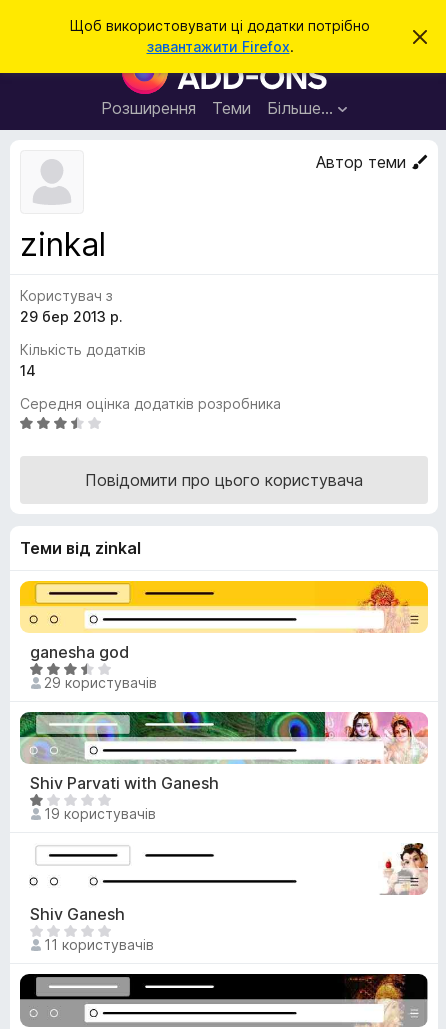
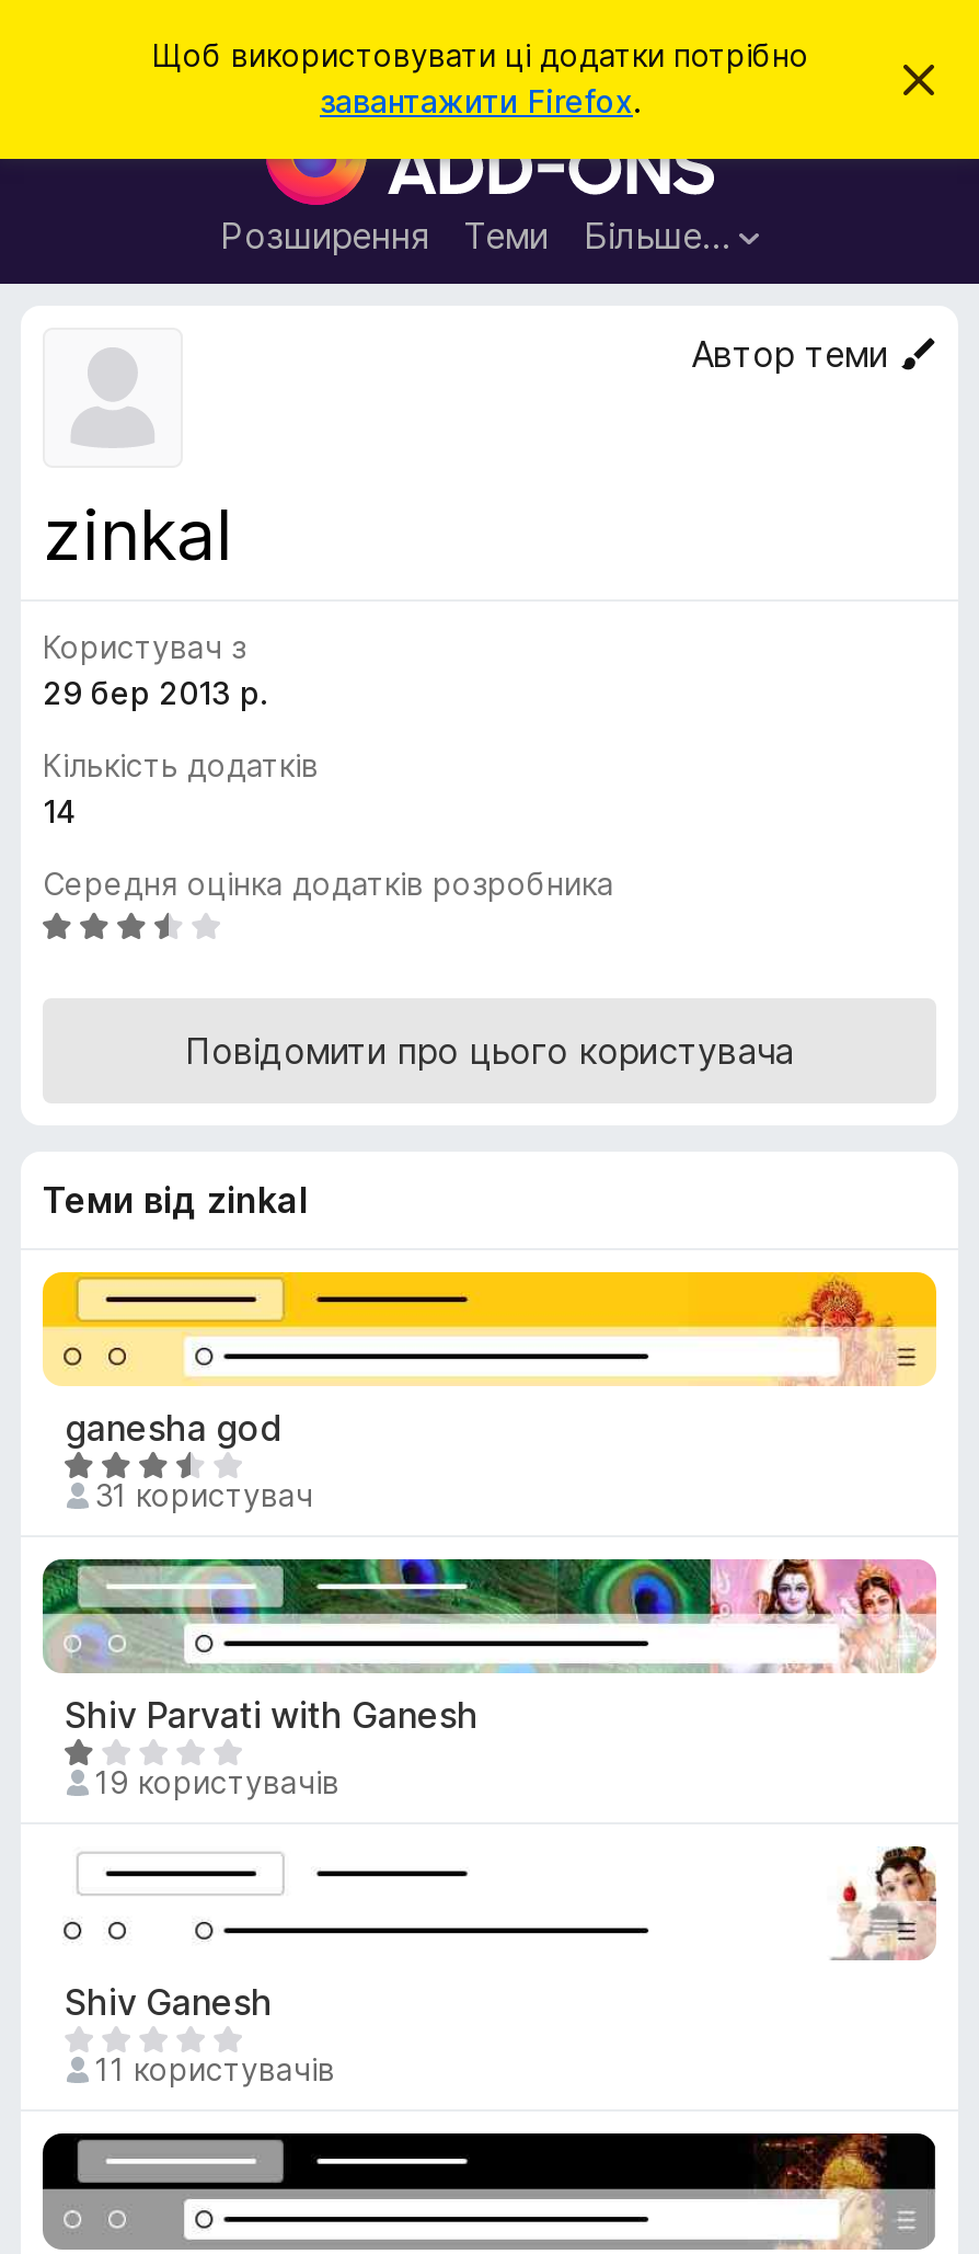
- 29 користувачів
+ 31 користувач
